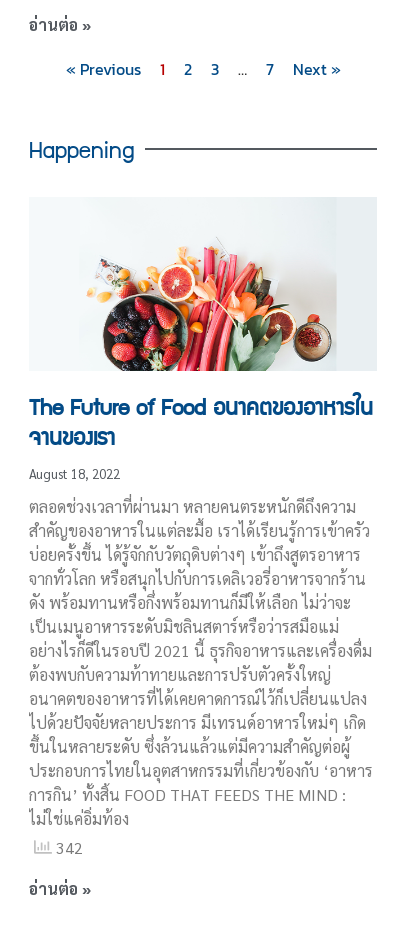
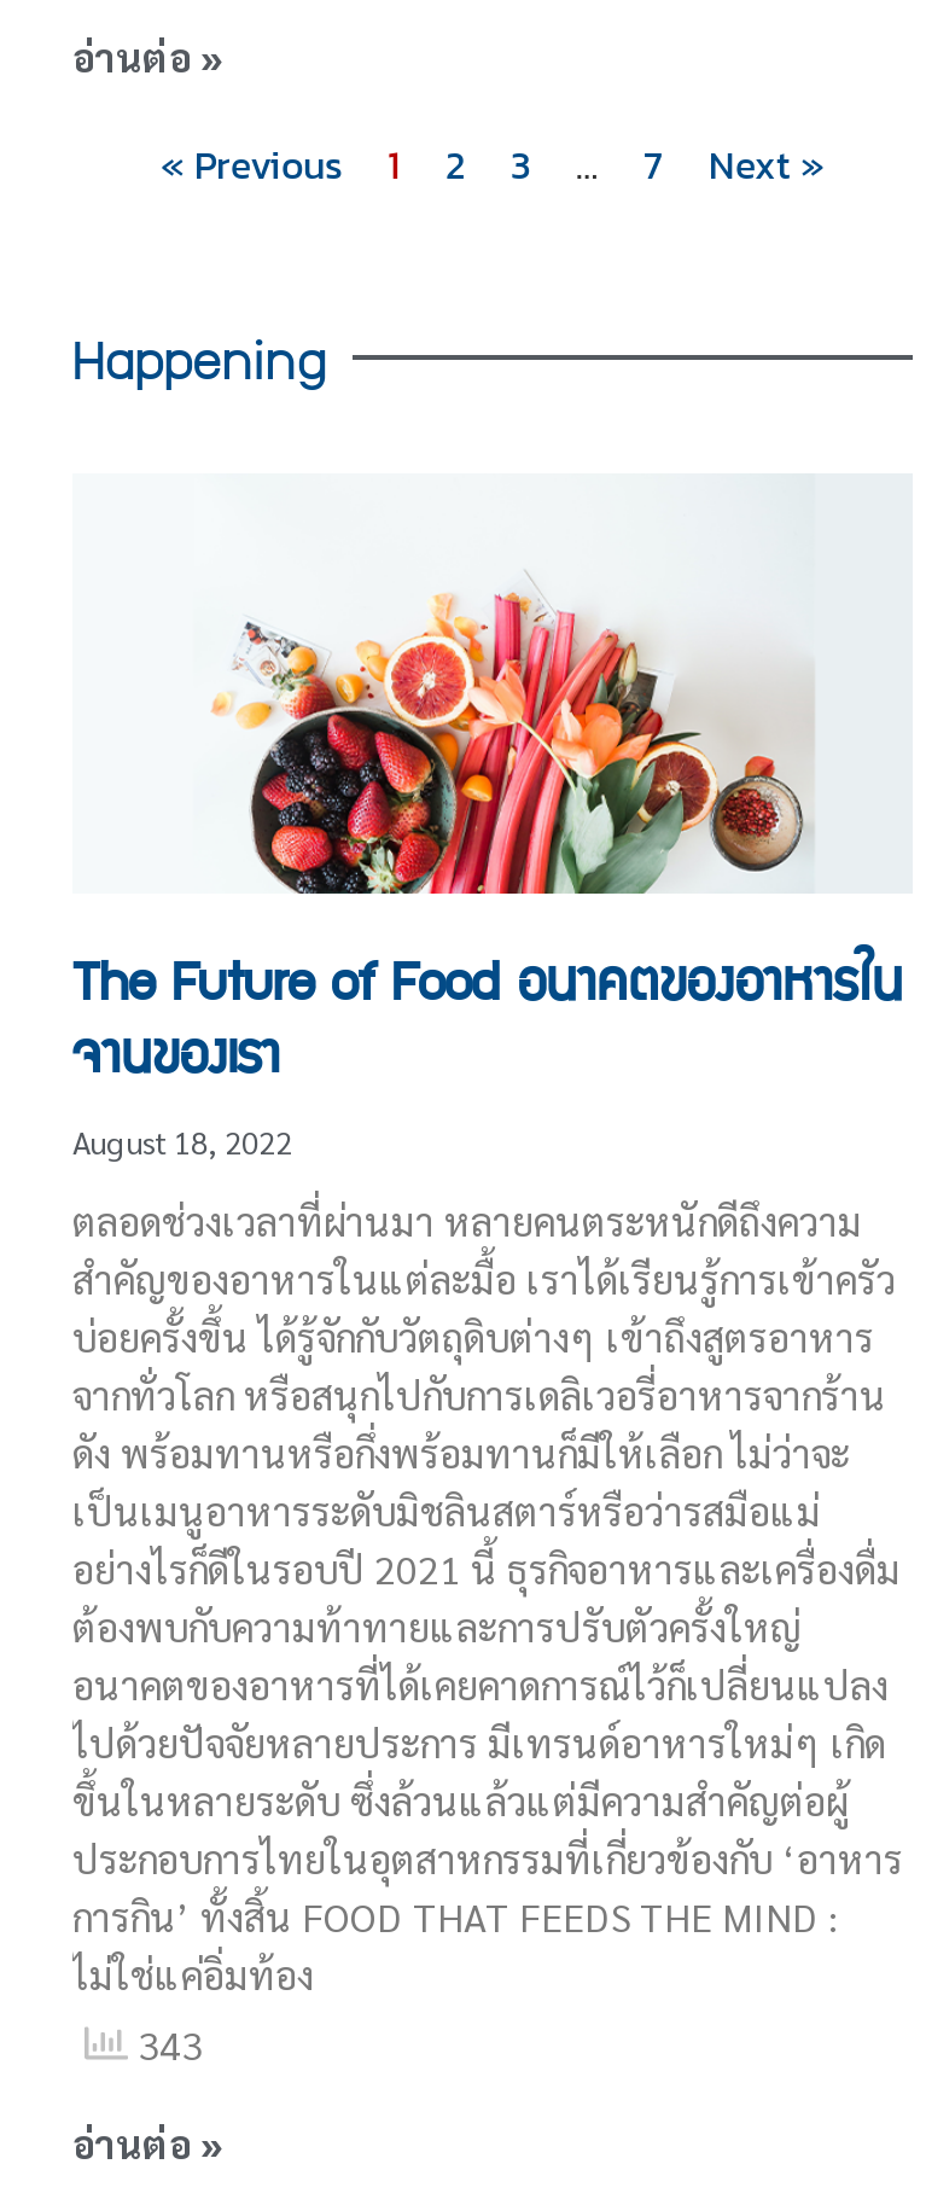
- 342
+ 343
